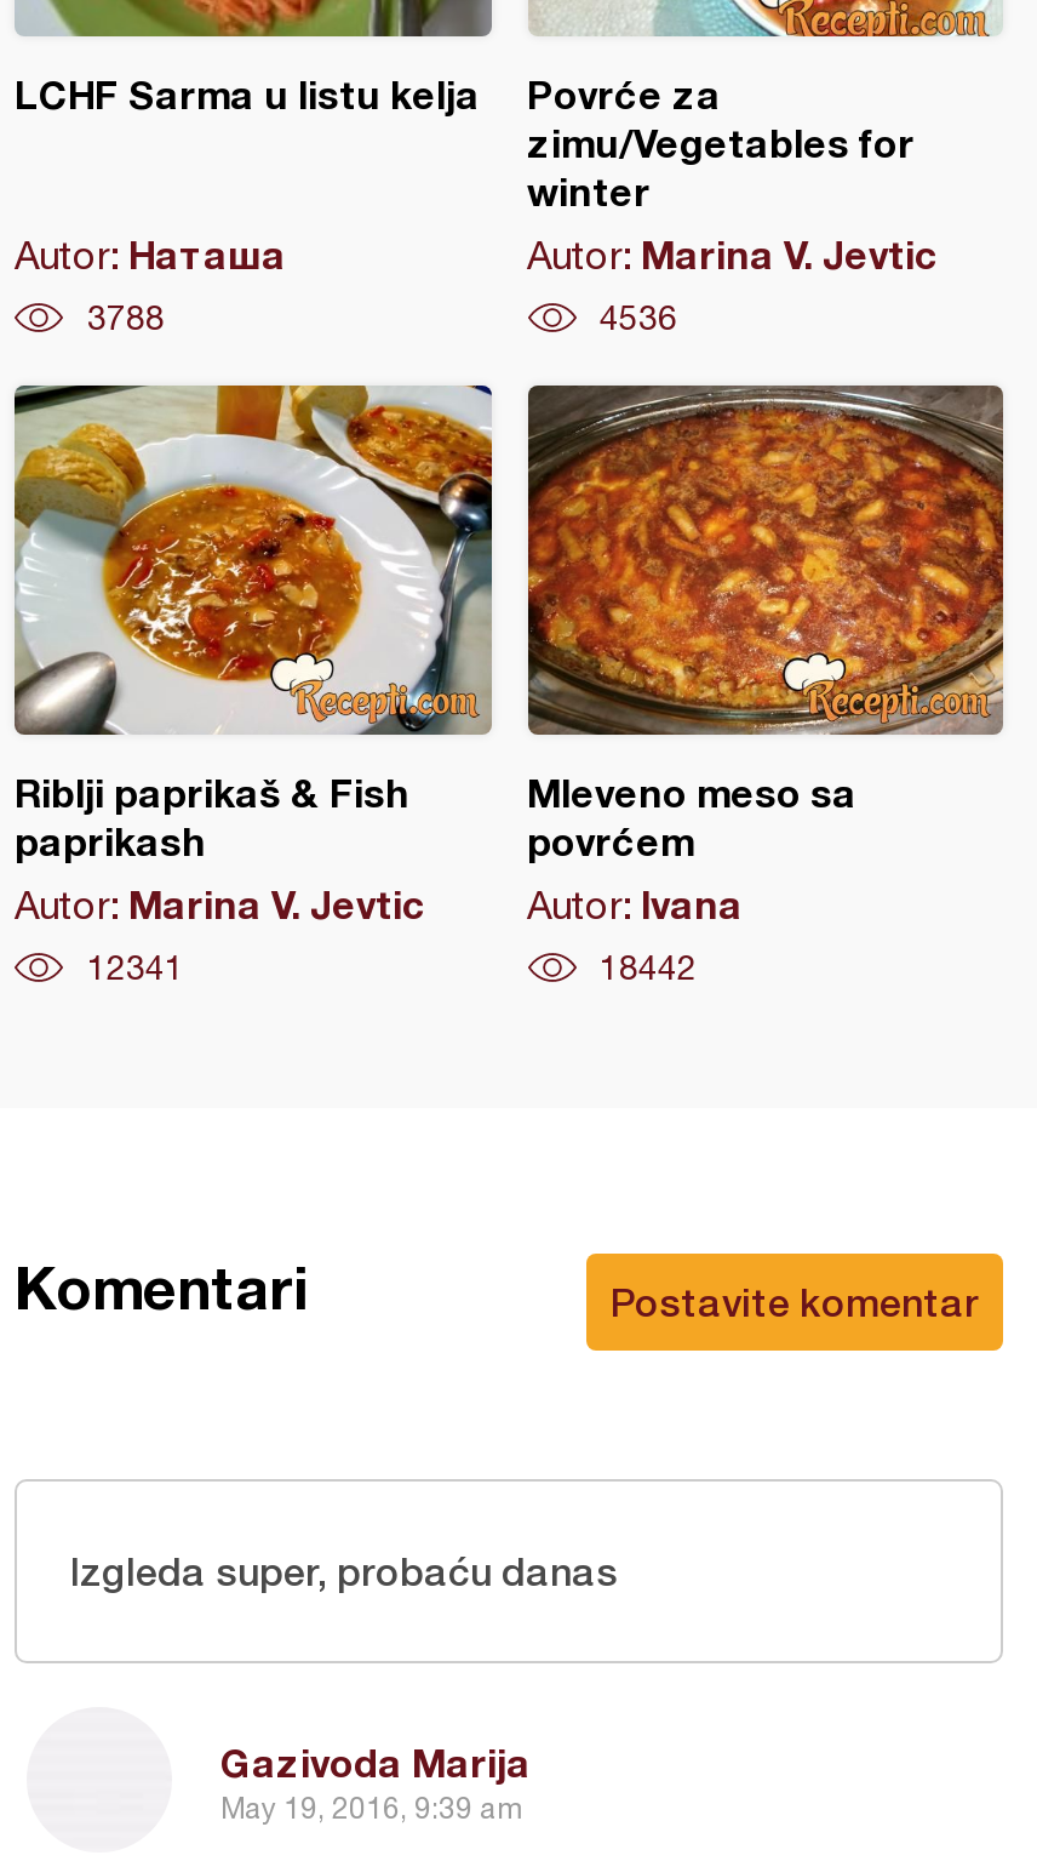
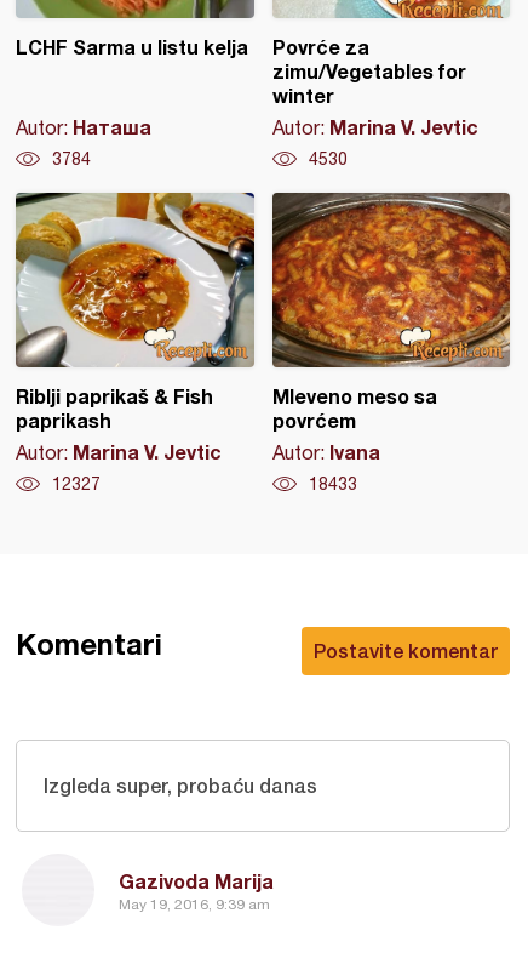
- 3788
+ 3784

- 4536
+ 4530

- 12341
+ 12327

- 18442
+ 18433
